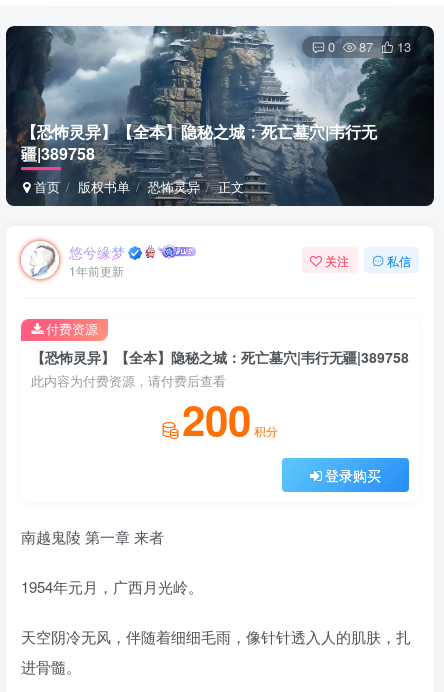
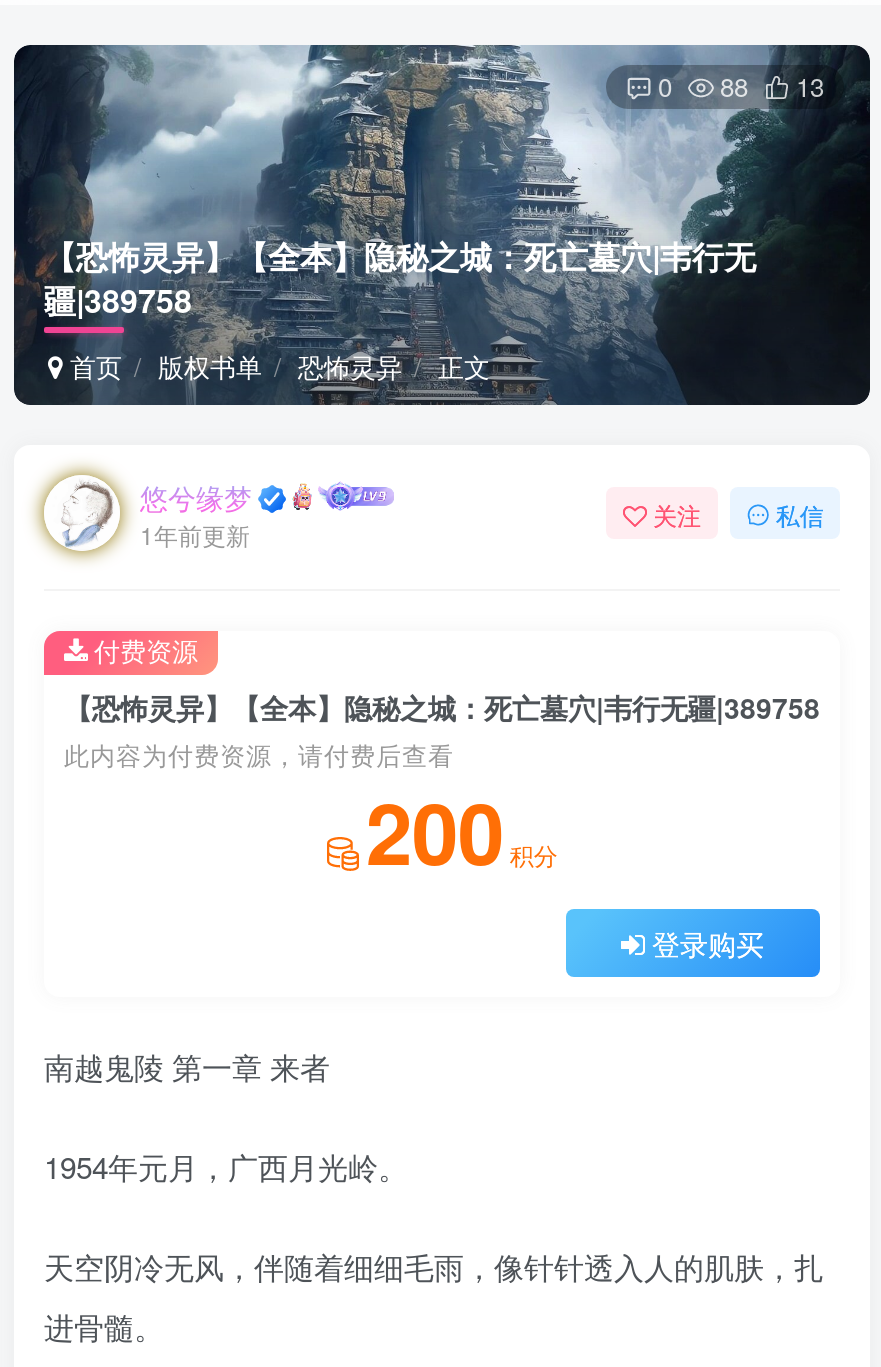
- 0 87 13
+ 0 88 13
